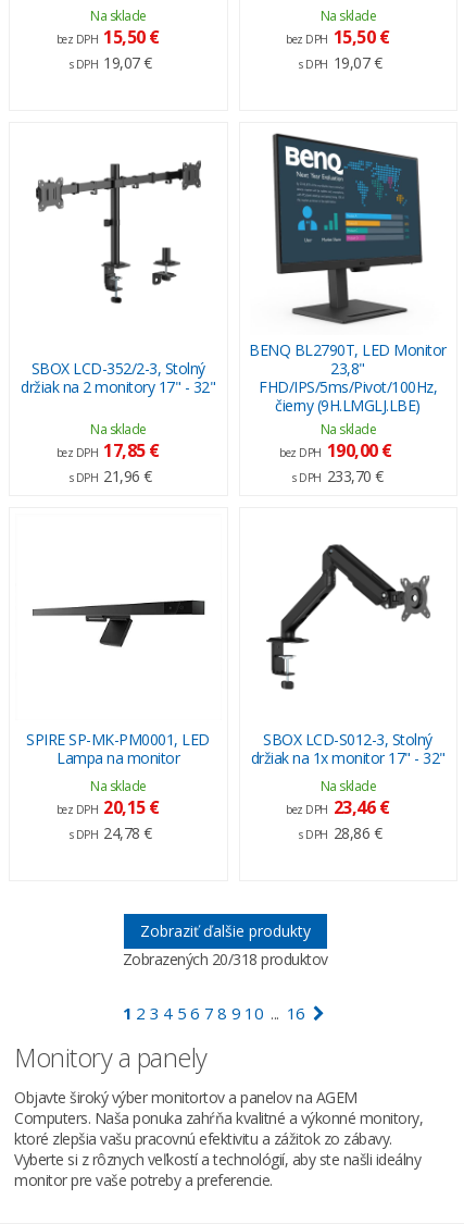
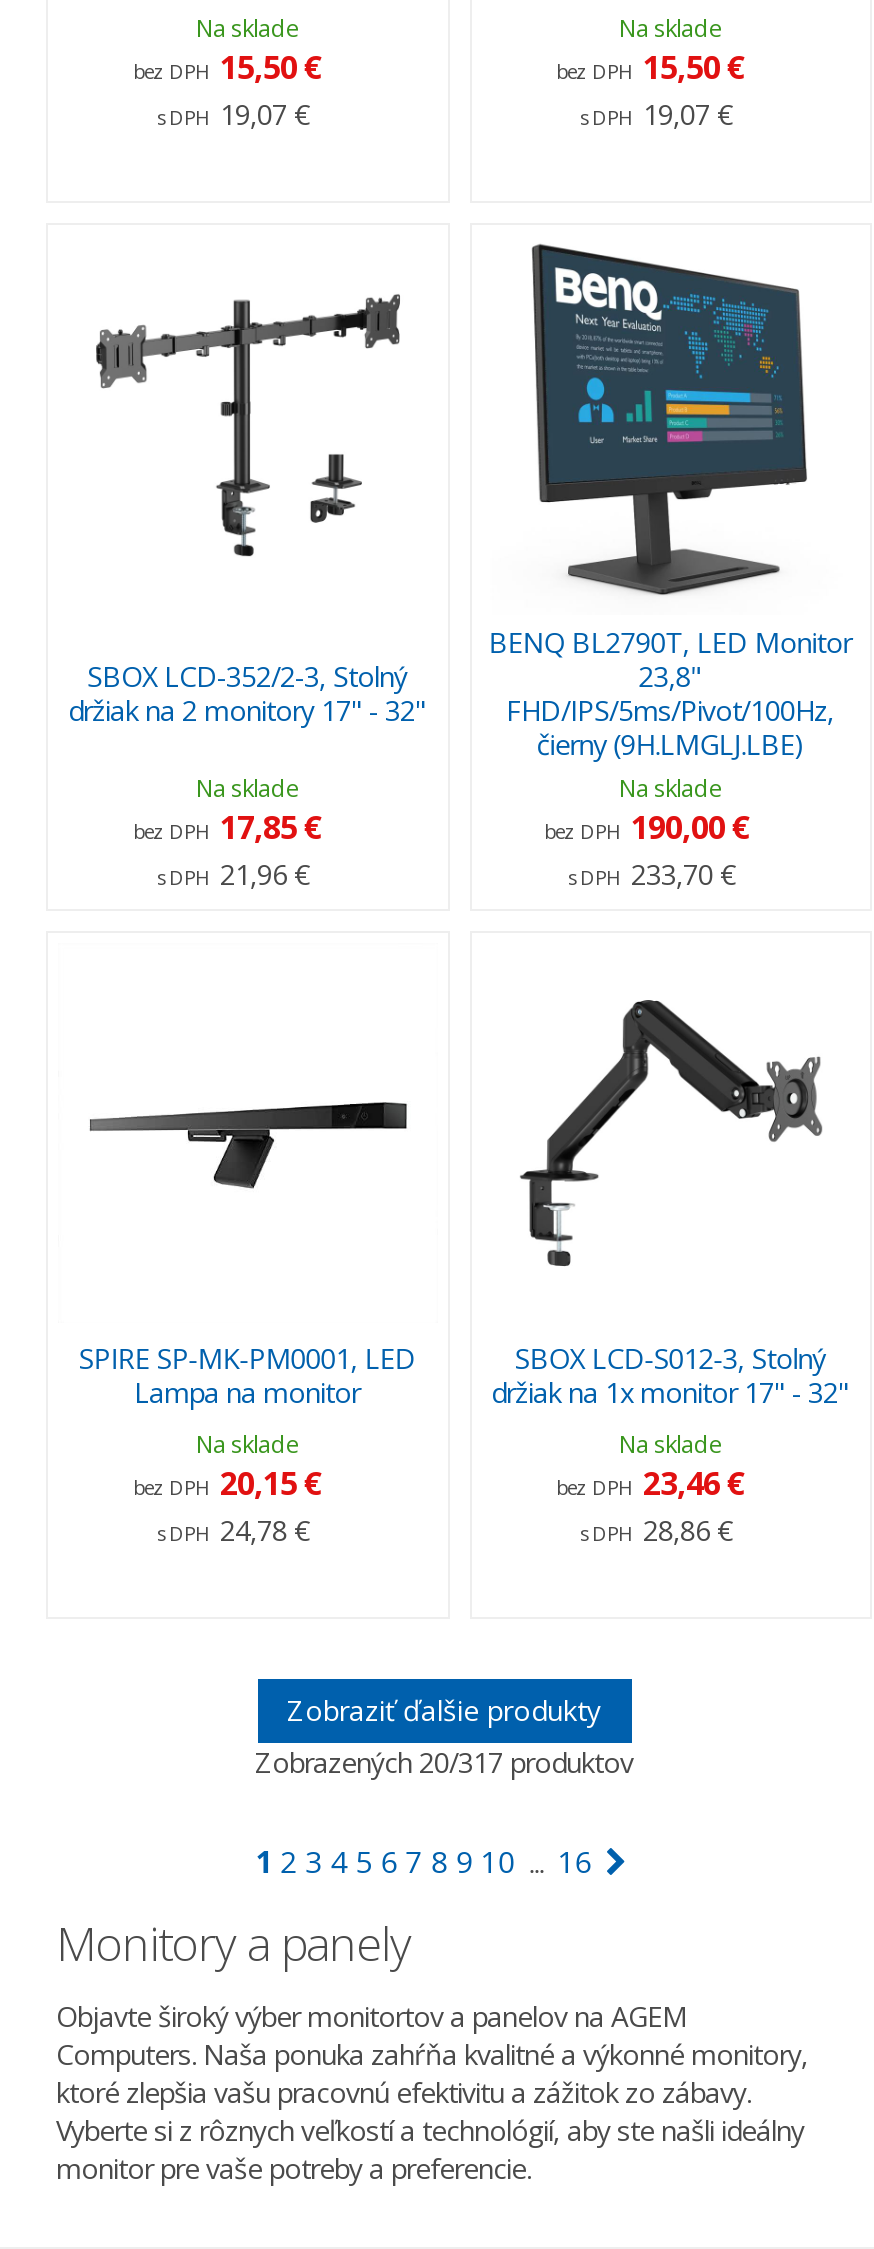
- Zobrazených20/318 produktov
+ Zobrazených20/317 produktov
